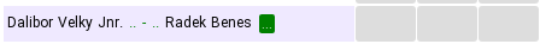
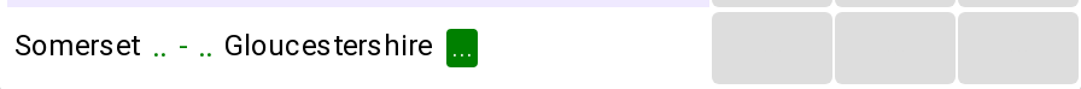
- Dalibor Velky Jnr. .. - .. Radek Benes ...
+ Somerset .. - .. Gloucestershire ...
